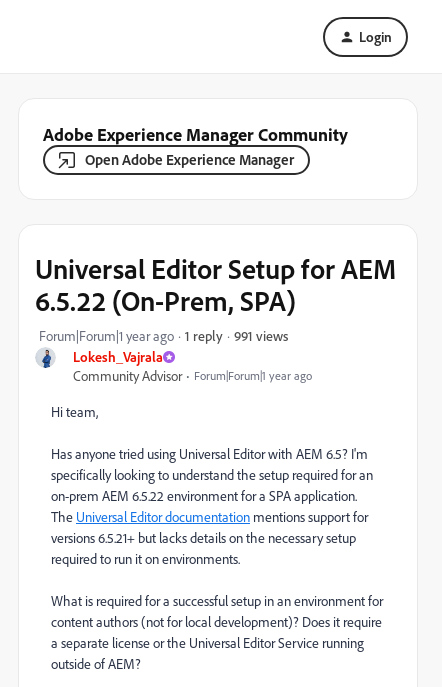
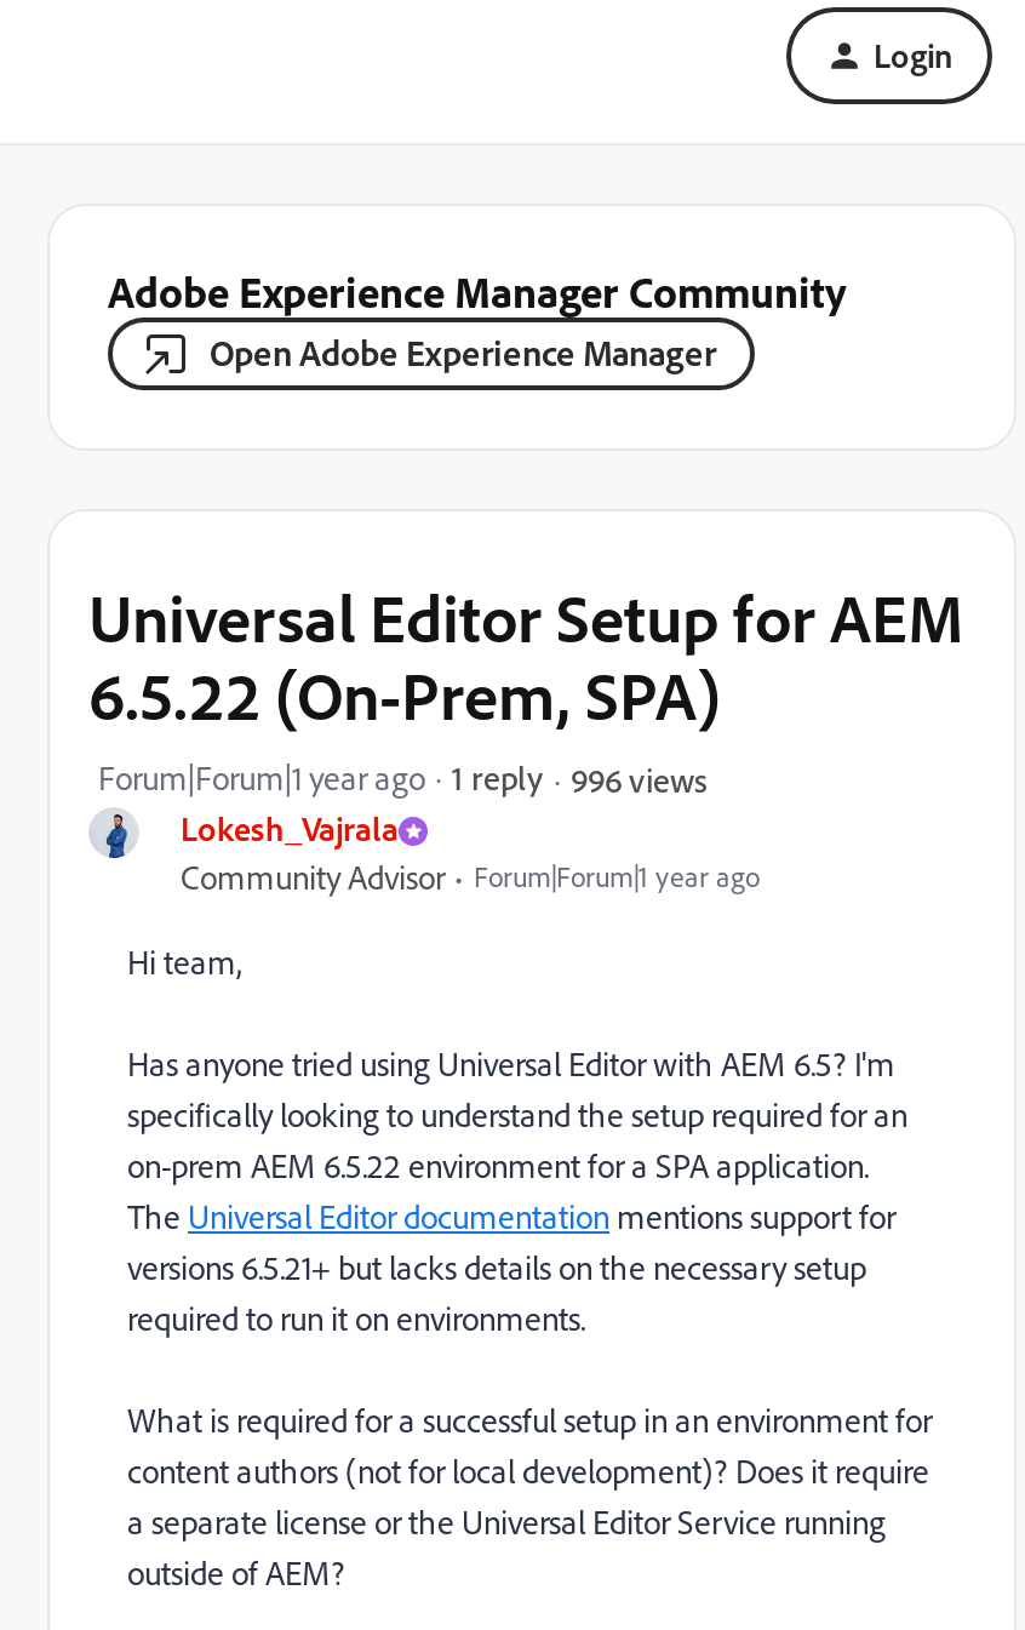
- 991 views
+ 996 views
